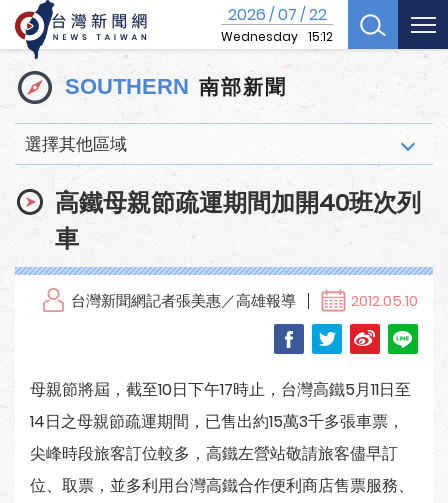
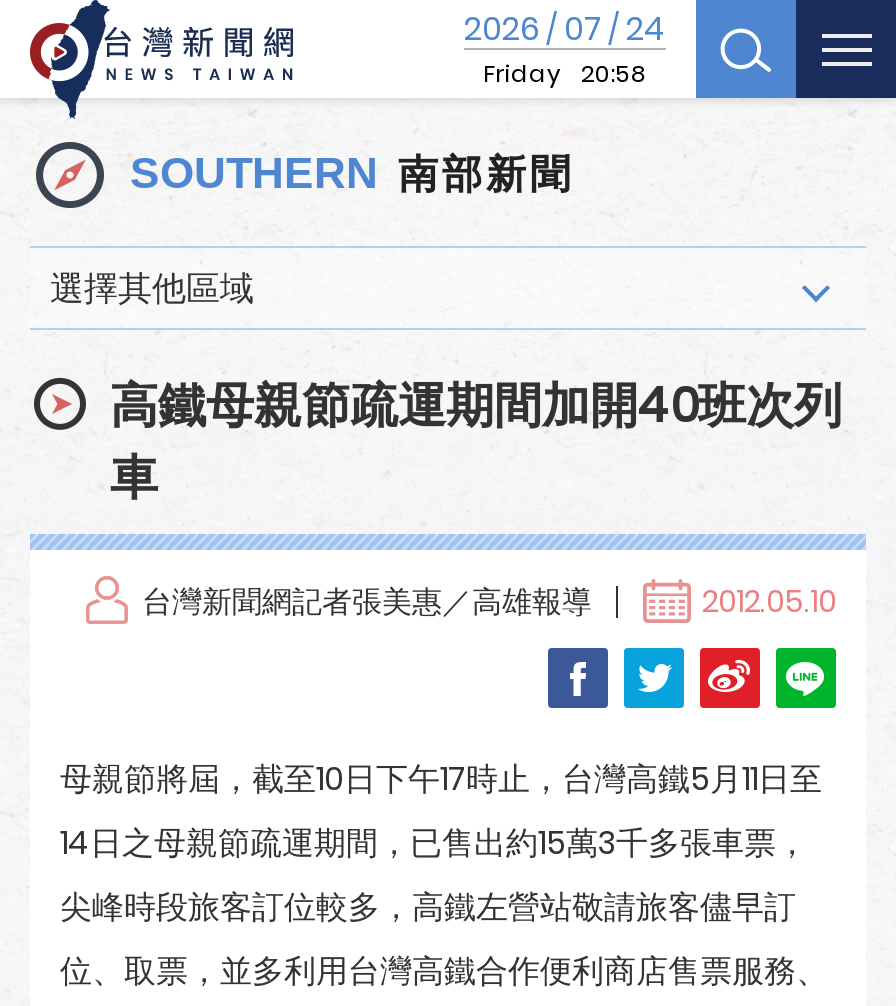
- 2026 / 07 / 22
- Wednesday 15:12
+ 2026 / 07 / 24
+ Friday 20:58
